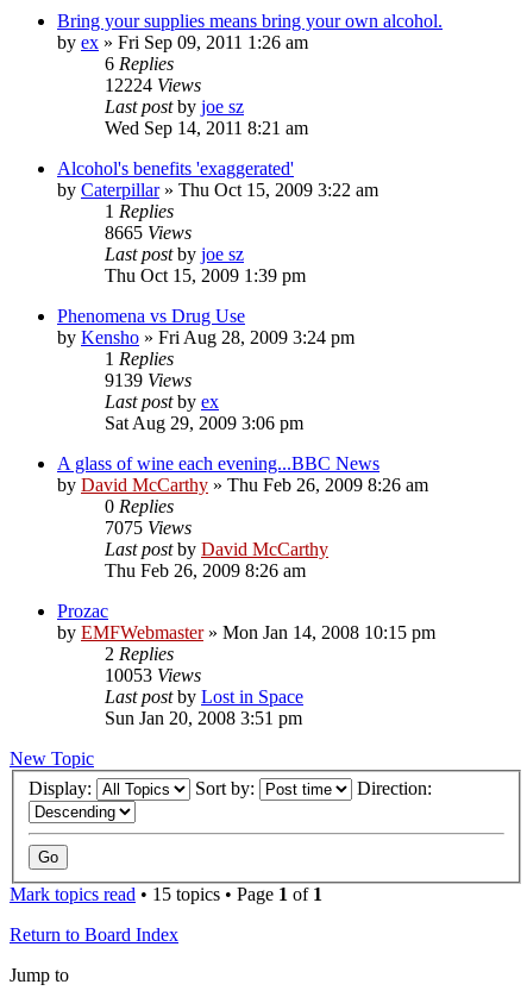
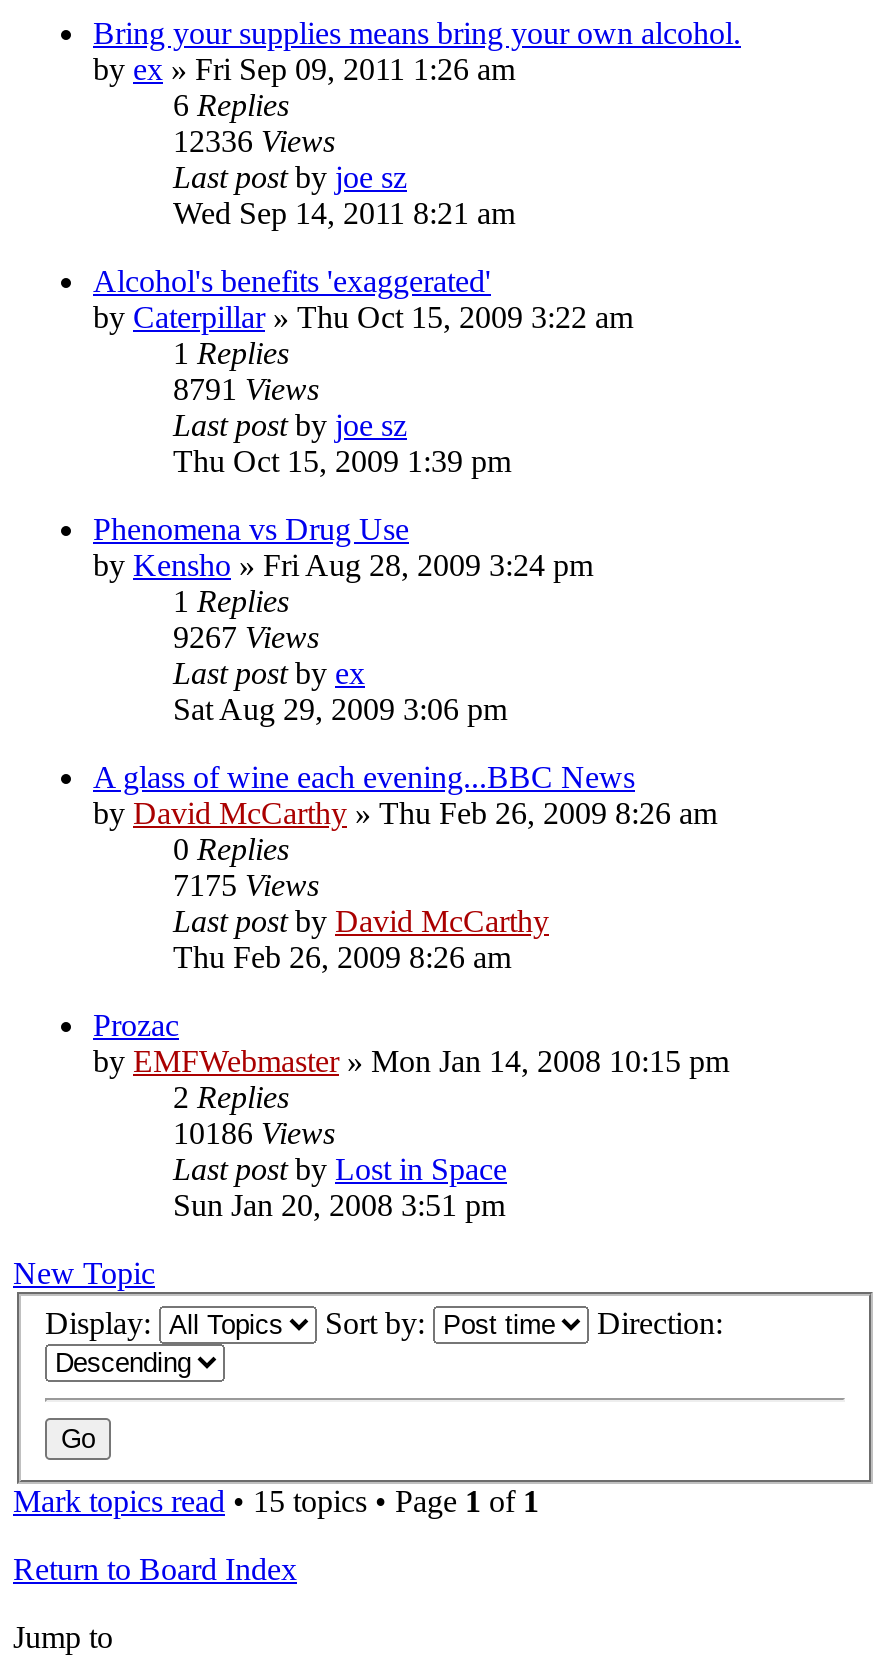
- 12224 Views
+ 12336 Views

- 8665 Views
+ 8791 Views

- 9139 Views
+ 9267 Views

- 7075 Views
+ 7175 Views

- 10053 Views
+ 10186 Views
